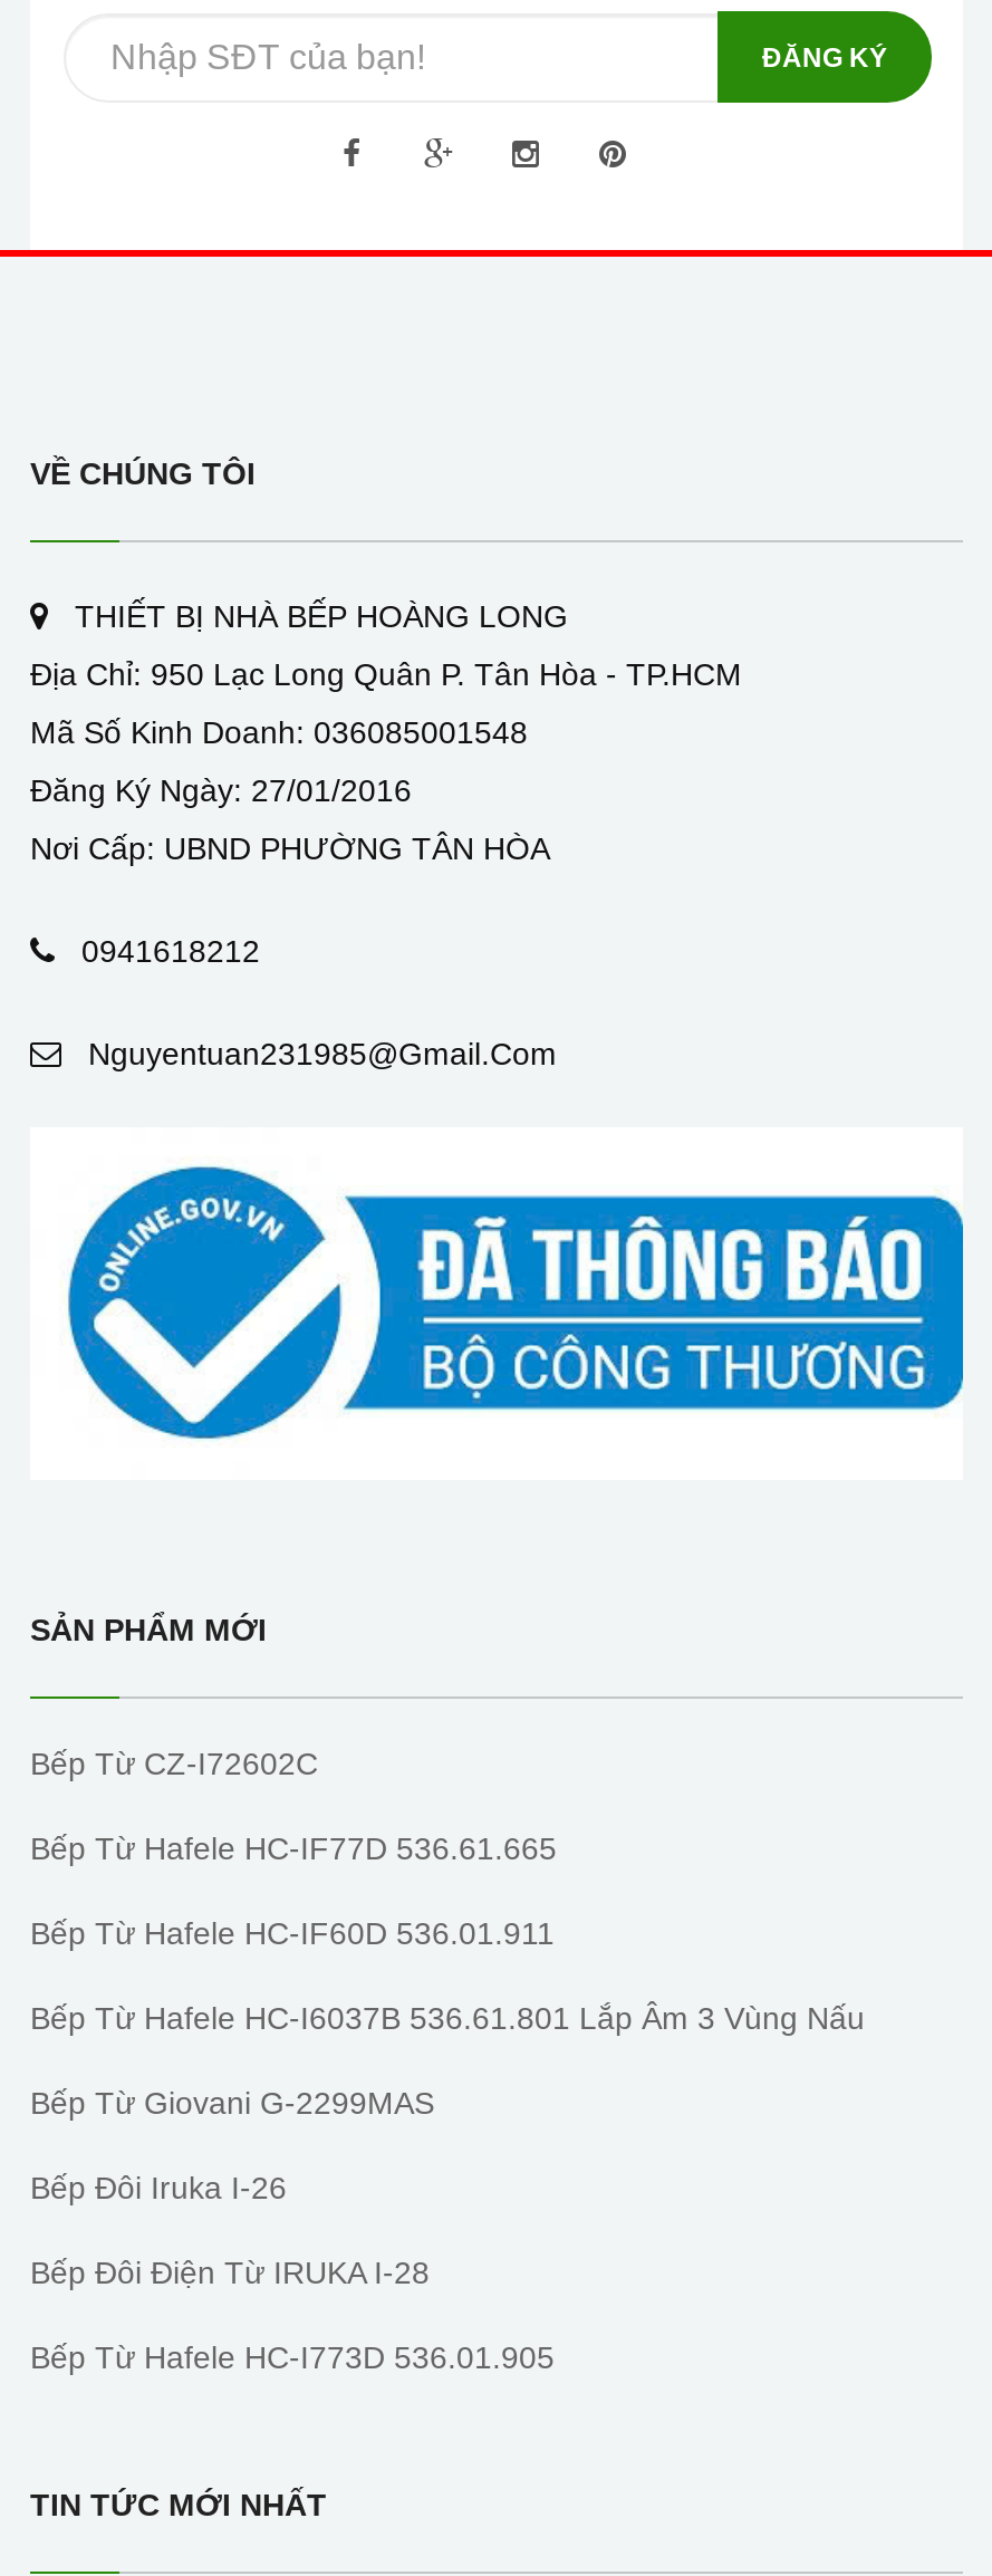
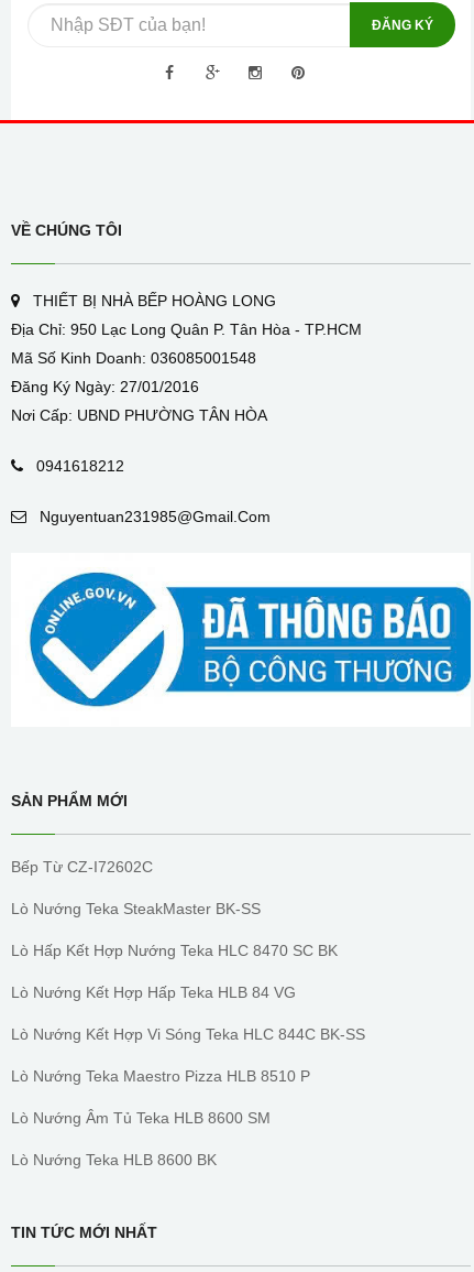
- Bếp Từ Hafele HC-IF77D 536.61.665
+ Lò Nướng Teka SteakMaster BK-SS

- Bếp Từ Hafele HC-IF60D 536.01.911
+ Lò Hấp Kết Hợp Nướng Teka HLC 8470 SC BK

- Bếp Từ Hafele HC-I6037B 536.61.801 Lắp Âm 3 Vùng Nấu
+ Lò Nướng Kết Hợp Hấp Teka HLB 84 VG

- Bếp Từ Giovani G-2299MAS
+ Lò Nướng Kết Hợp Vi Sóng Teka HLC 844C BK-SS

- Bếp Đôi Iruka I-26
+ Lò Nướng Teka Maestro Pizza HLB 8510 P

- Bếp Đôi Điện Từ IRUKA I-28
+ Lò Nướng Âm Tủ Teka HLB 8600 SM

- Bếp Từ Hafele HC-I773D 536.01.905
+ Lò Nướng Teka HLB 8600 BK
